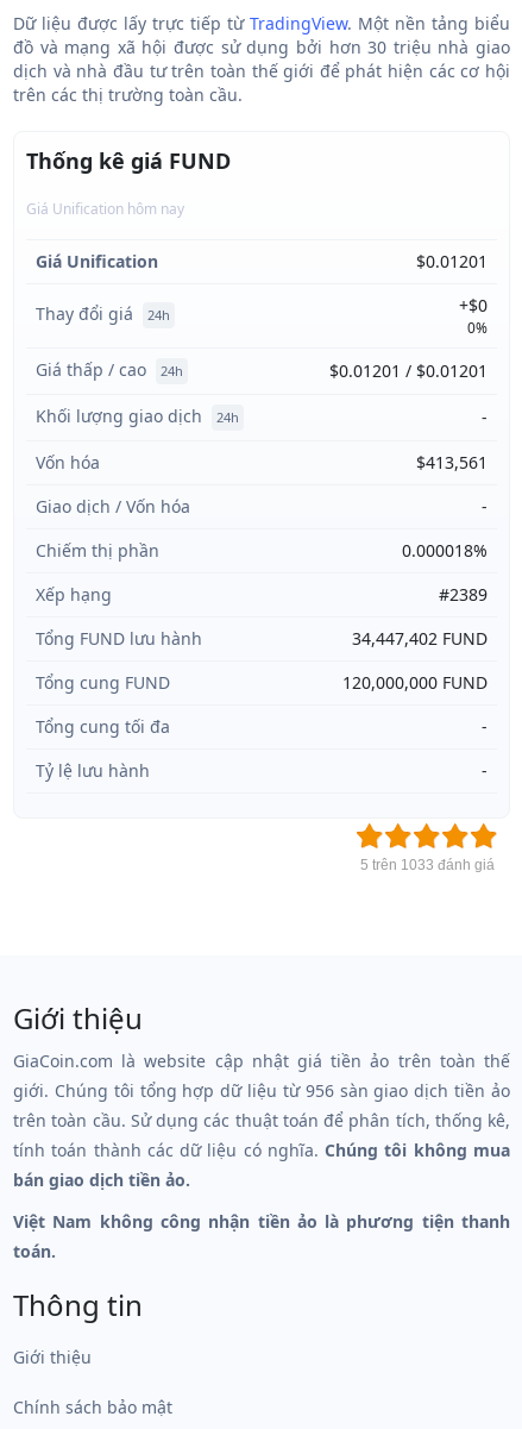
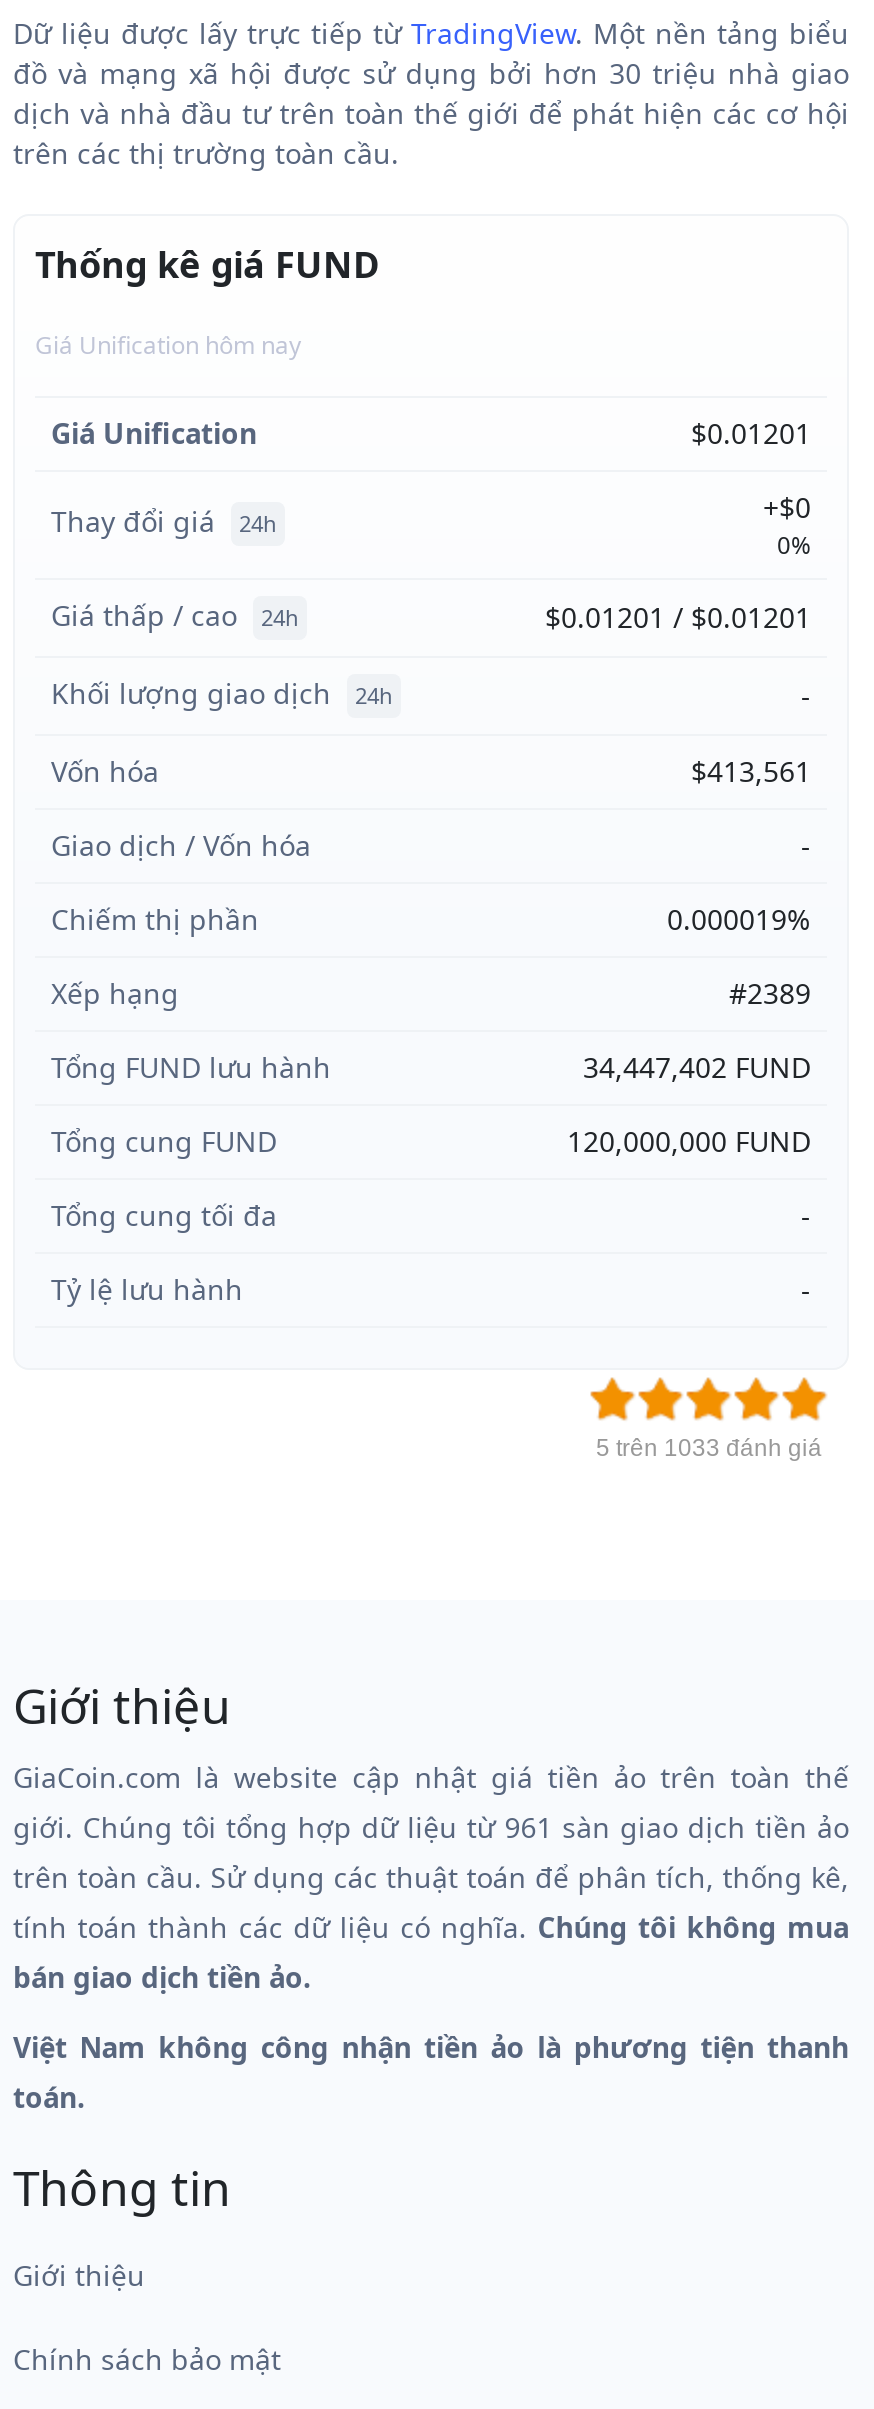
- 0.000018%
+ 0.000019%

- giới. Chúng tôi tổng hợp dữ liệu từ 956 sàn giao dịch tiền ảo
+ giới. Chúng tôi tổng hợp dữ liệu từ 961 sàn giao dịch tiền ảo
